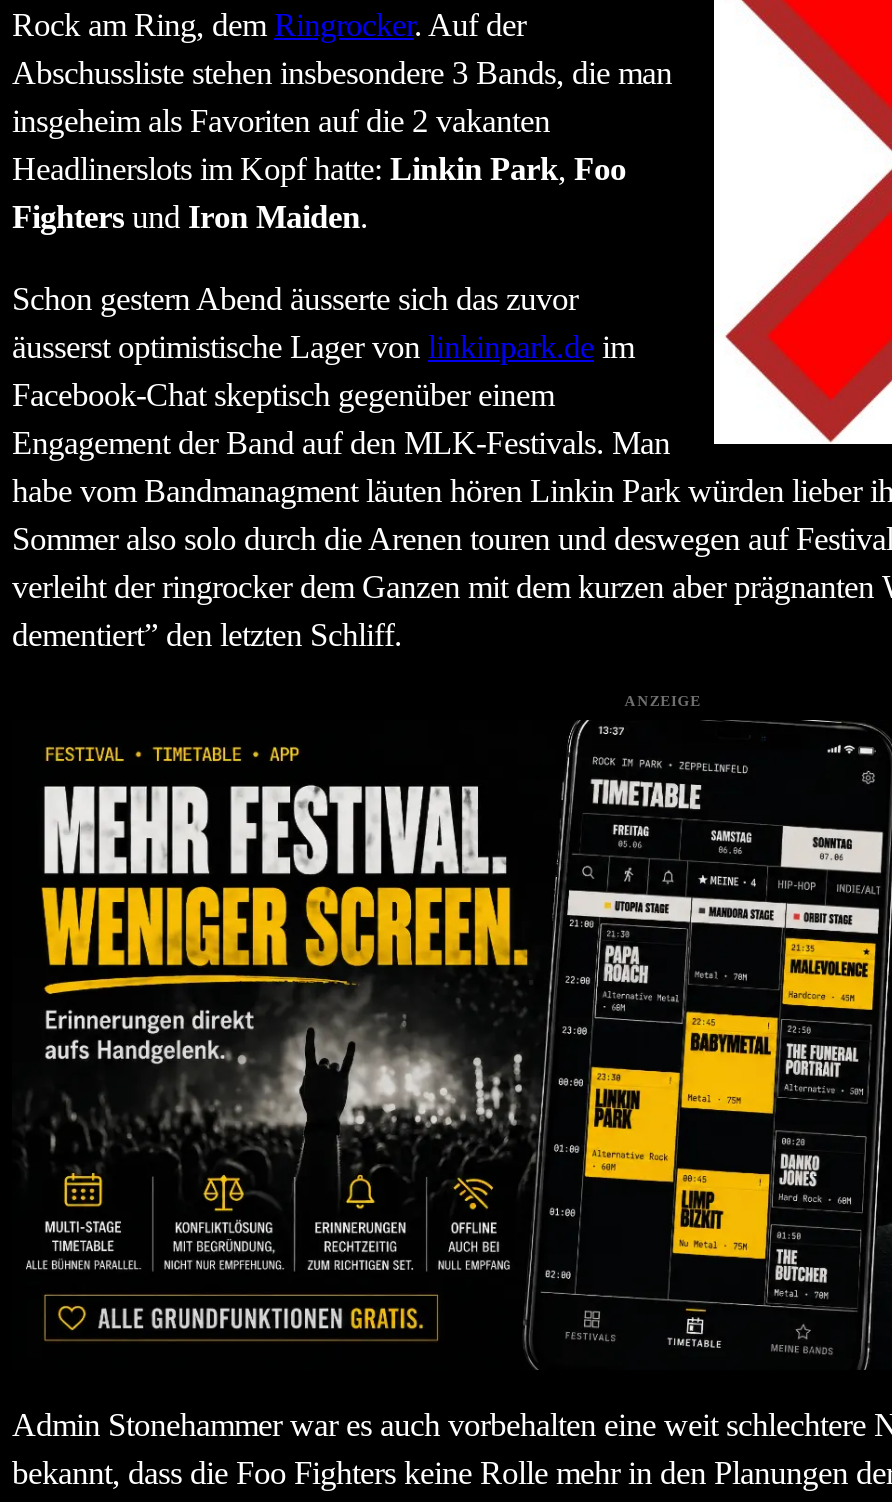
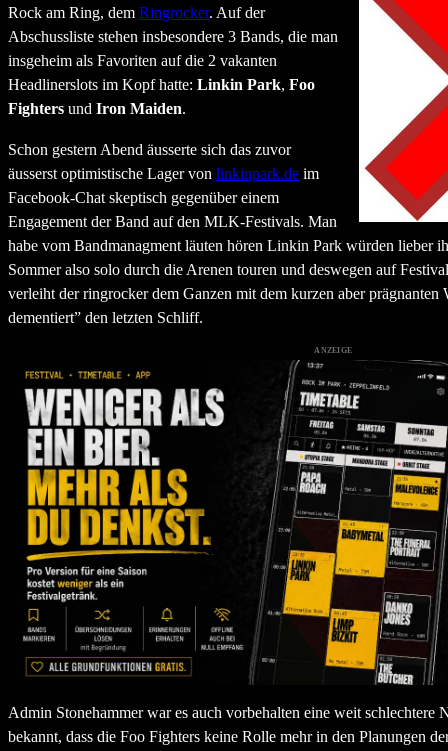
- [image]
+ [image]
